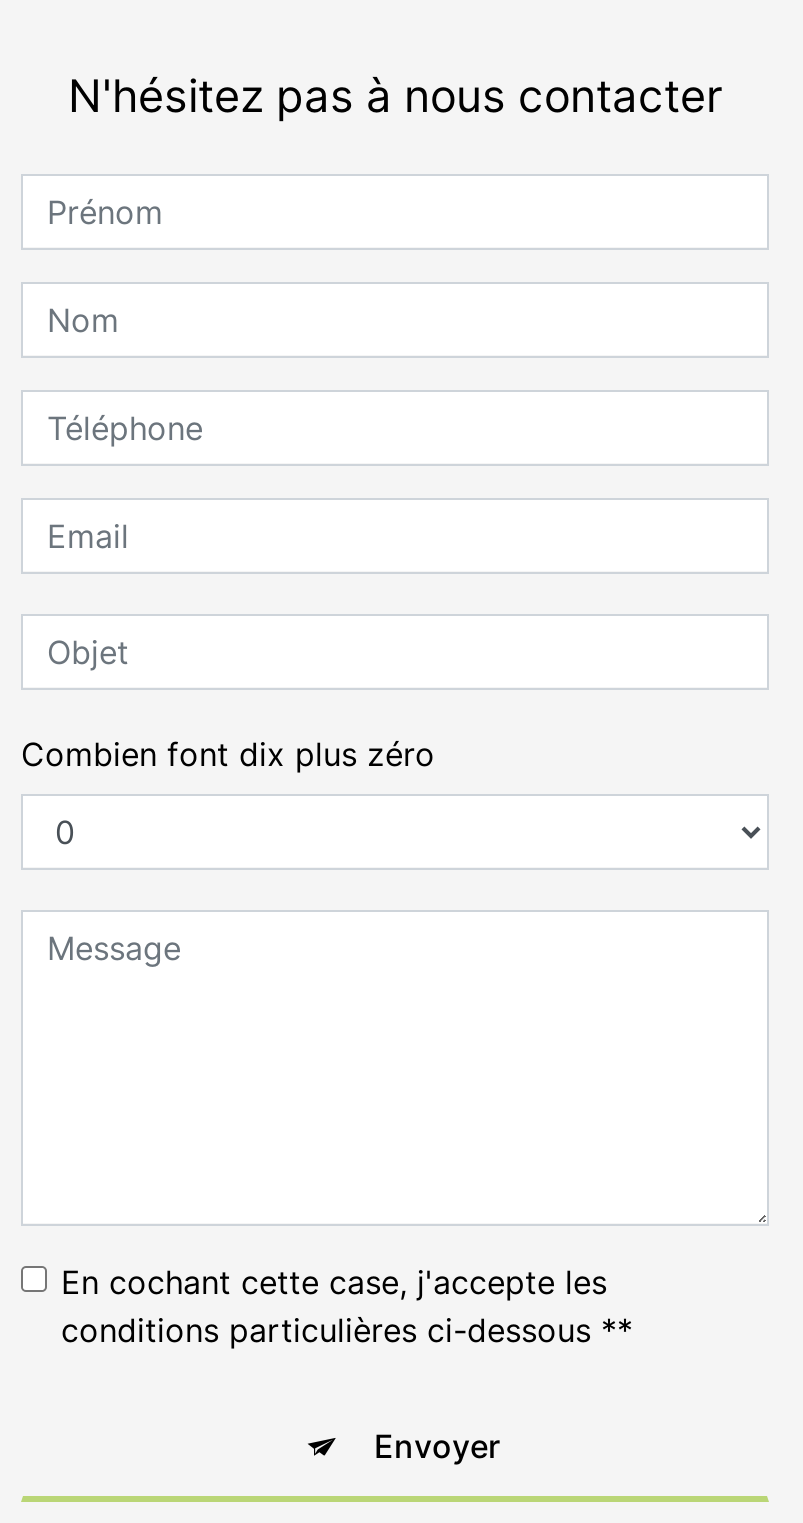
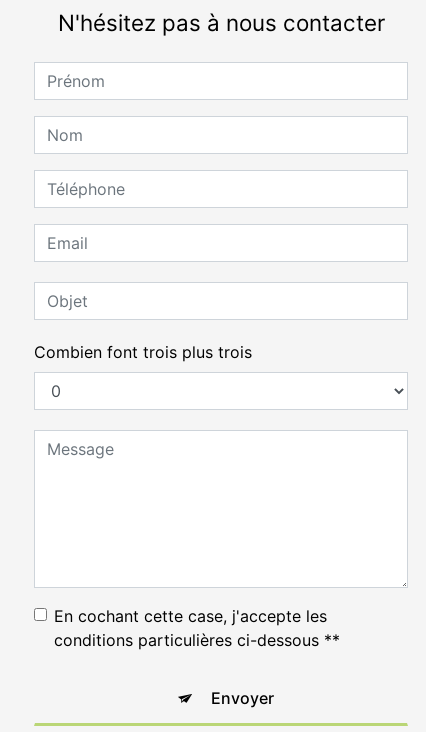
- Combien font dix plus zéro
+ Combien font trois plus trois
